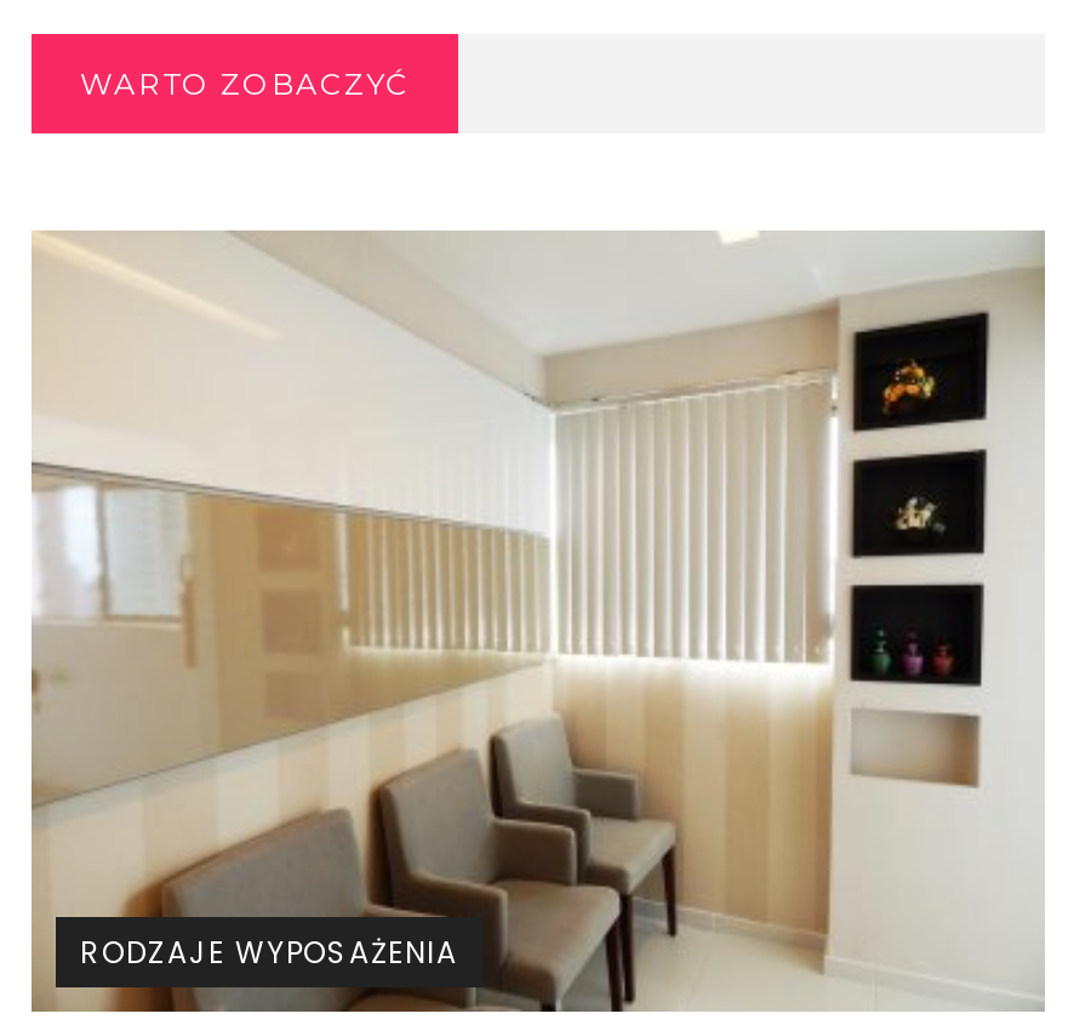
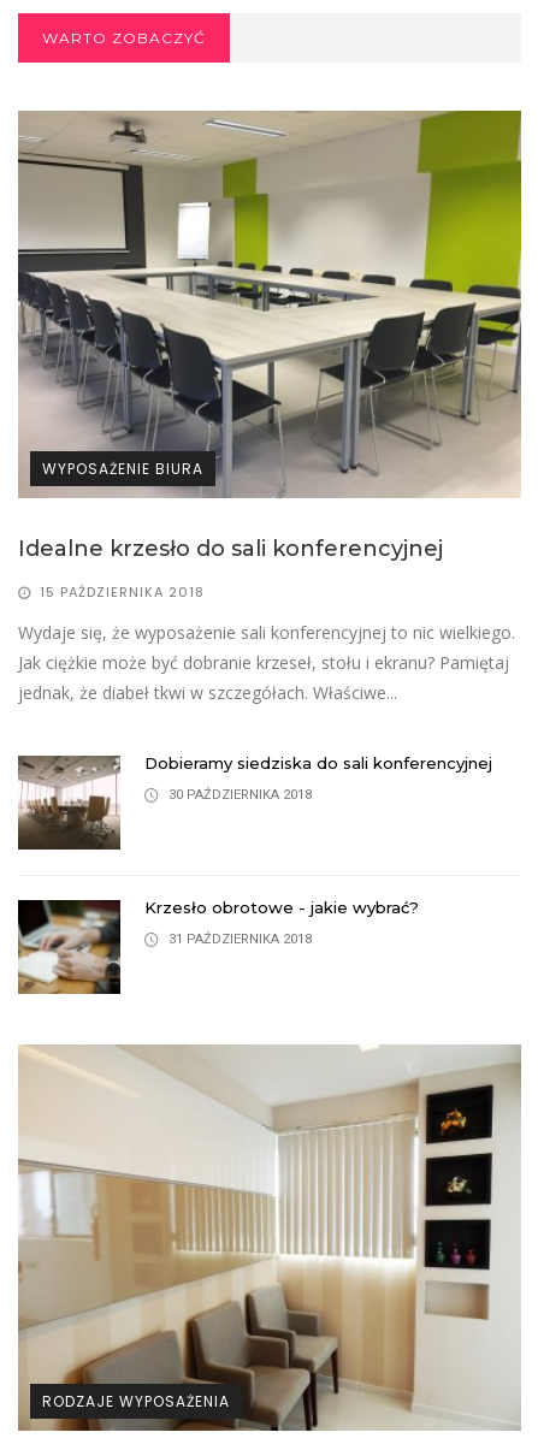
+ [image]
+ WYPOSAŻENIE BIURA
+ Idealne krzesło do sali konferencyjnej
+ 15 PAŹDZIERNIKA 2018
+ Wydaje się, że wyposażenie sali konferencyjnej to nic wielkiego.
+ Jak ciężkie może być dobranie krzeseł, stołu i ekranu? Pamiętaj
+ jednak, że diabeł tkwi w szczegółach. Właściwe...
+ Dobieramy siedziska do sali konferencyjnej
+ 30 PAŹDZIERNIKA 2018

+ [image]
+ Krzesło obrotowe - jakie wybrać?
+ 31 PAŹDZIERNIKA 2018

+ [image]
